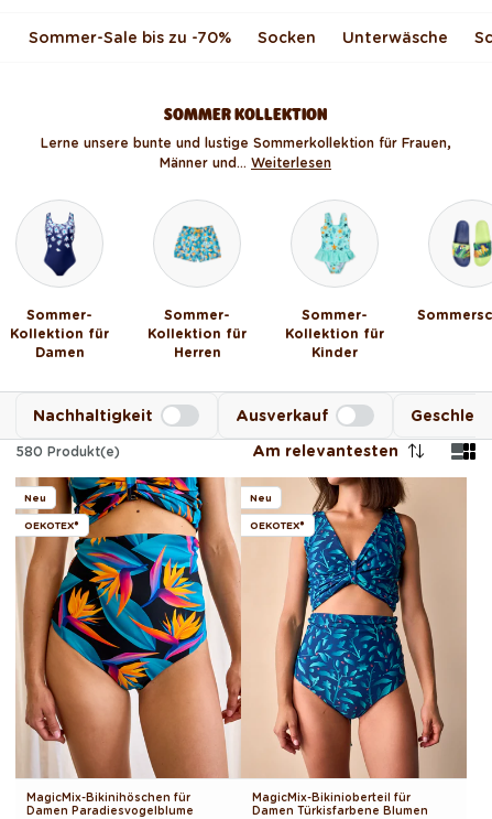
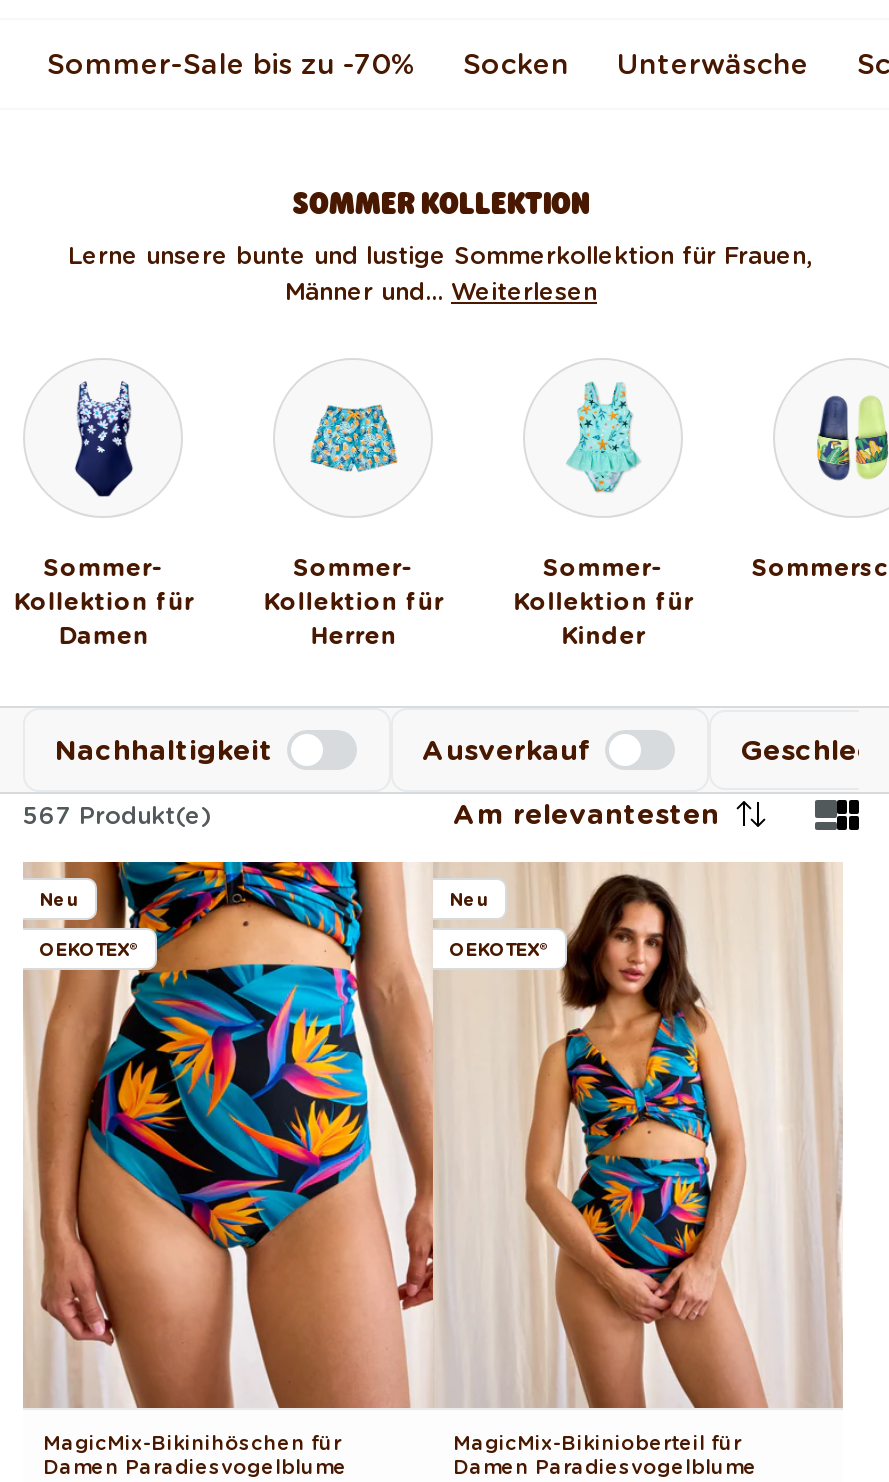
- 580 Produkt(e)
+ 567 Produkt(e)

- [image]
- Damen Türkisfarbene Blumen
+ [image]
+ Damen Paradiesvogelblume
